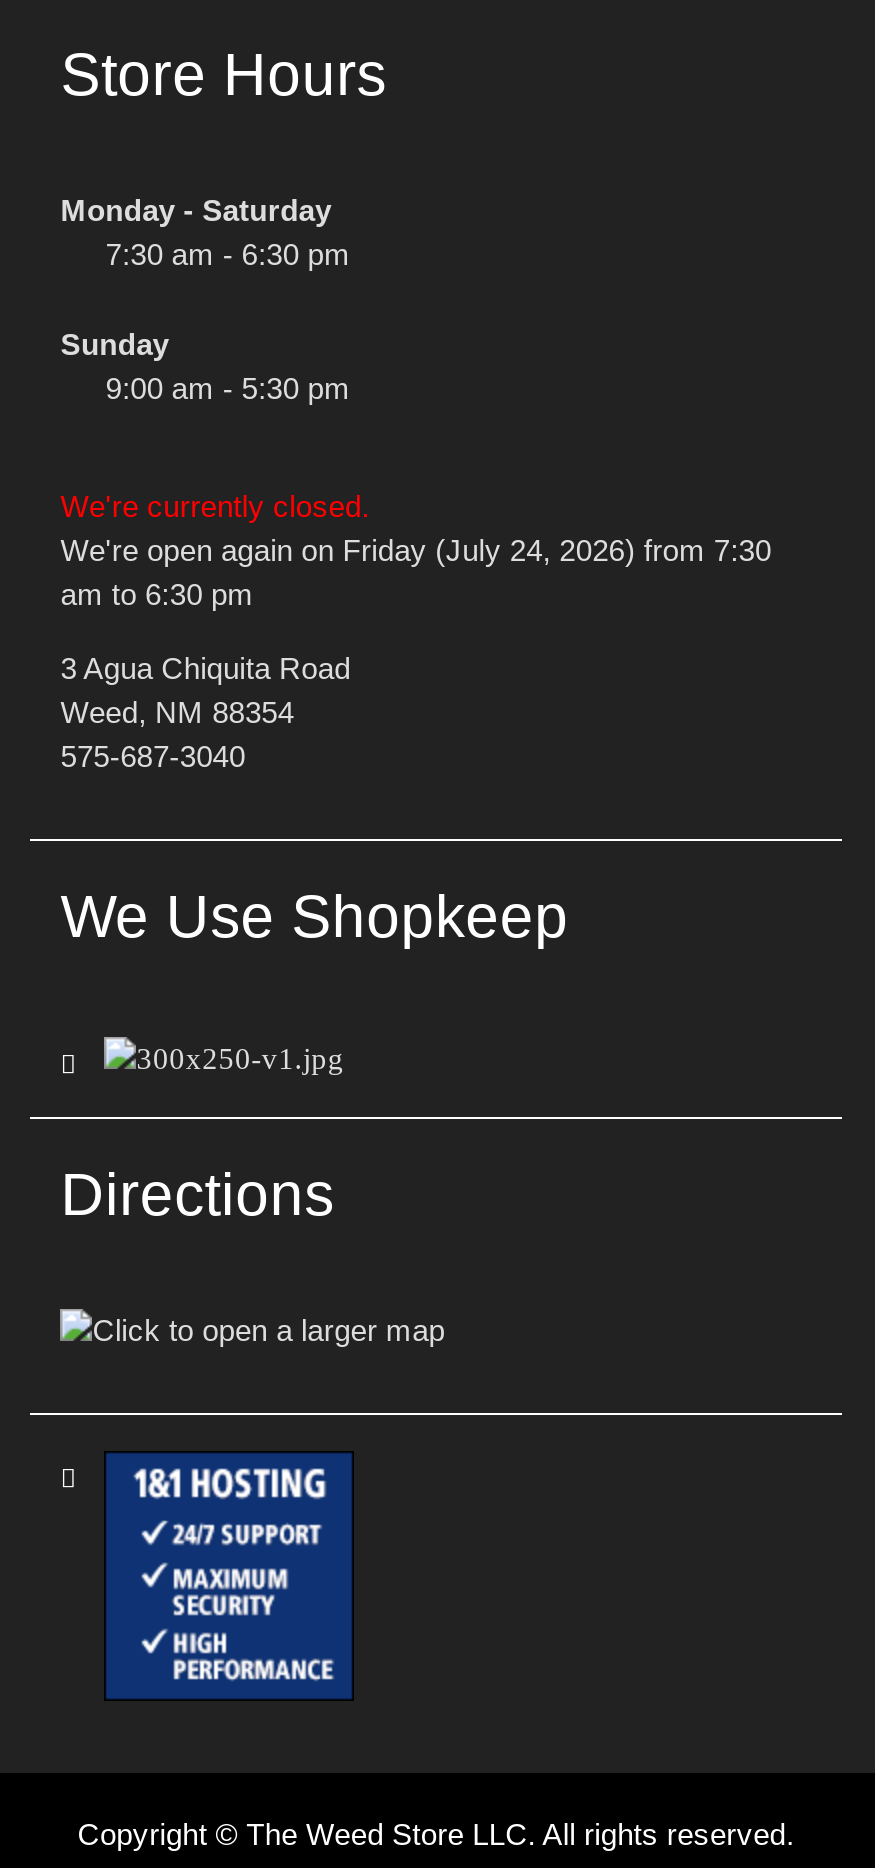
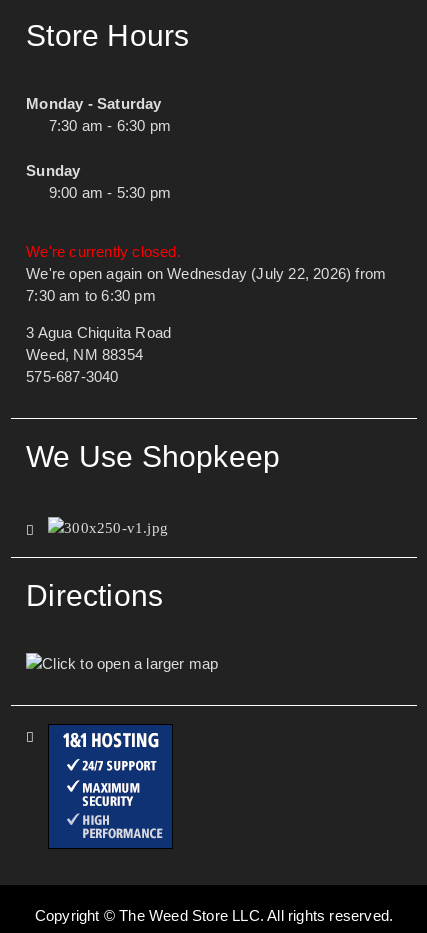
- We're open again on Friday (July 24, 2026) from 7:30
- am to 6:30 pm
+ We're open again on Wednesday (July 22, 2026) from
+ 7:30 am to 6:30 pm
